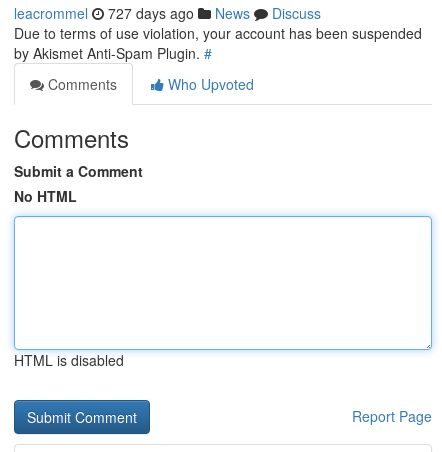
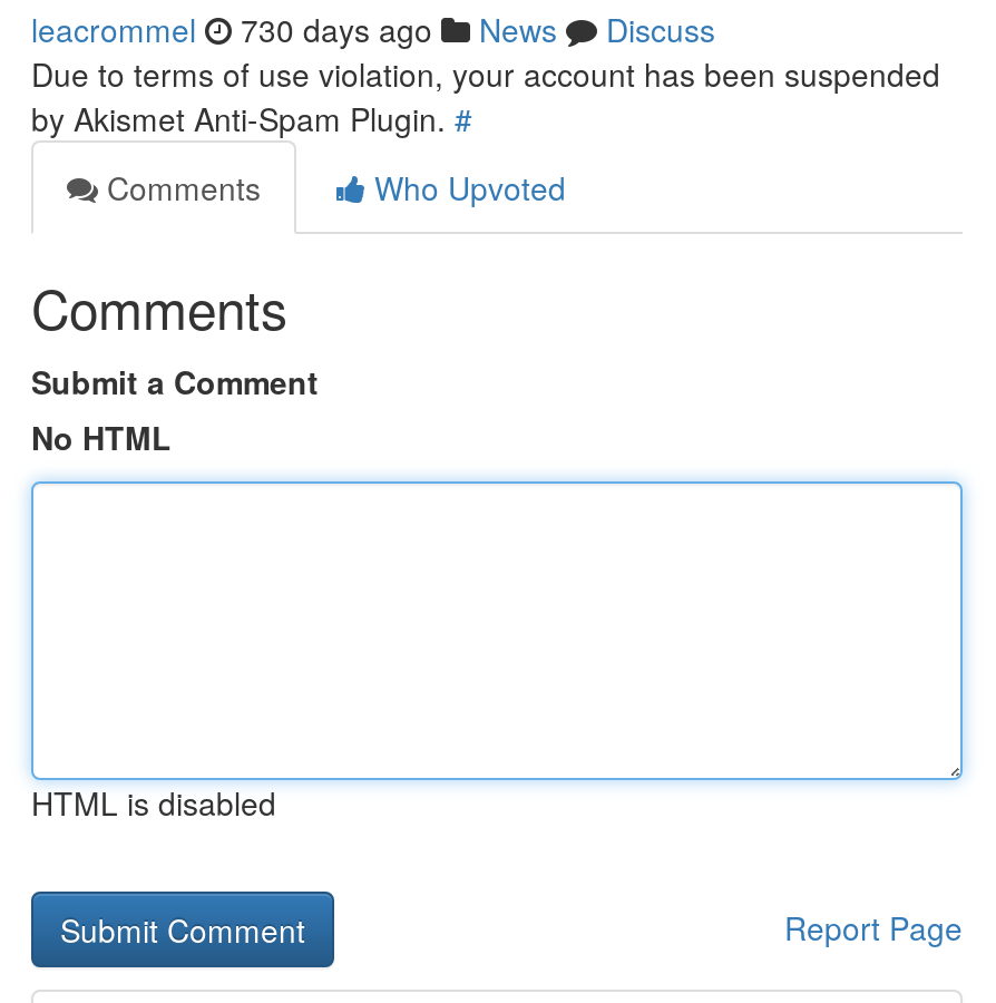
- leacrommel 727 days ago News Discuss
+ leacrommel 730 days ago News Discuss
